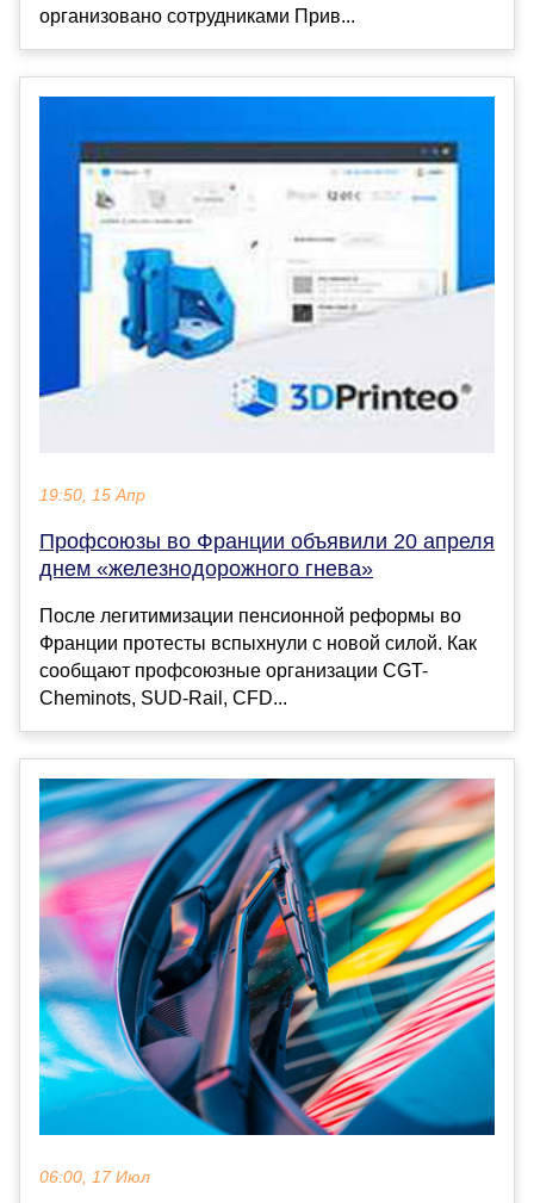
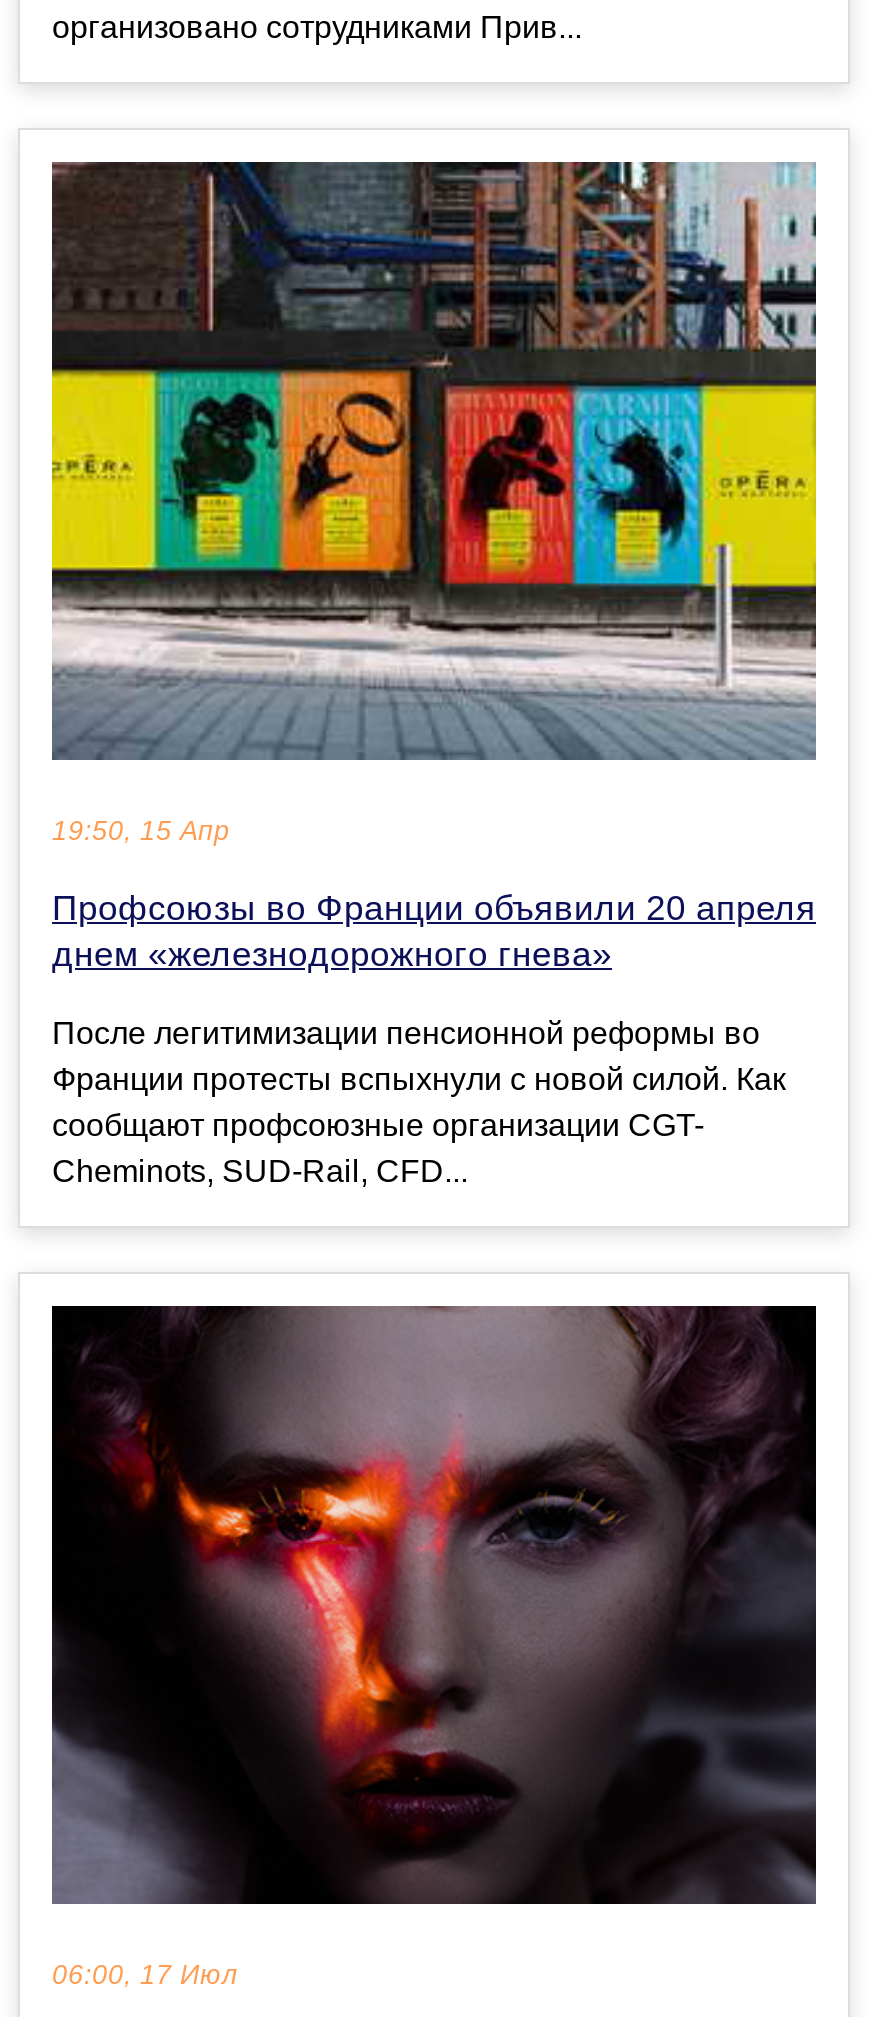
- [image]
+ [image]

- [image]
+ [image]
